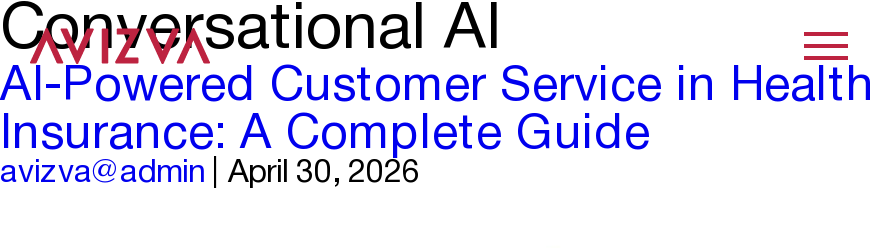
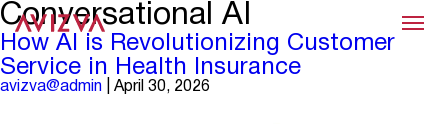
- AI-Powered Customer Service in Health
- Insurance: A Complete Guide
+ How AI is Revolutionizing Customer
+ Service in Health Insurance
